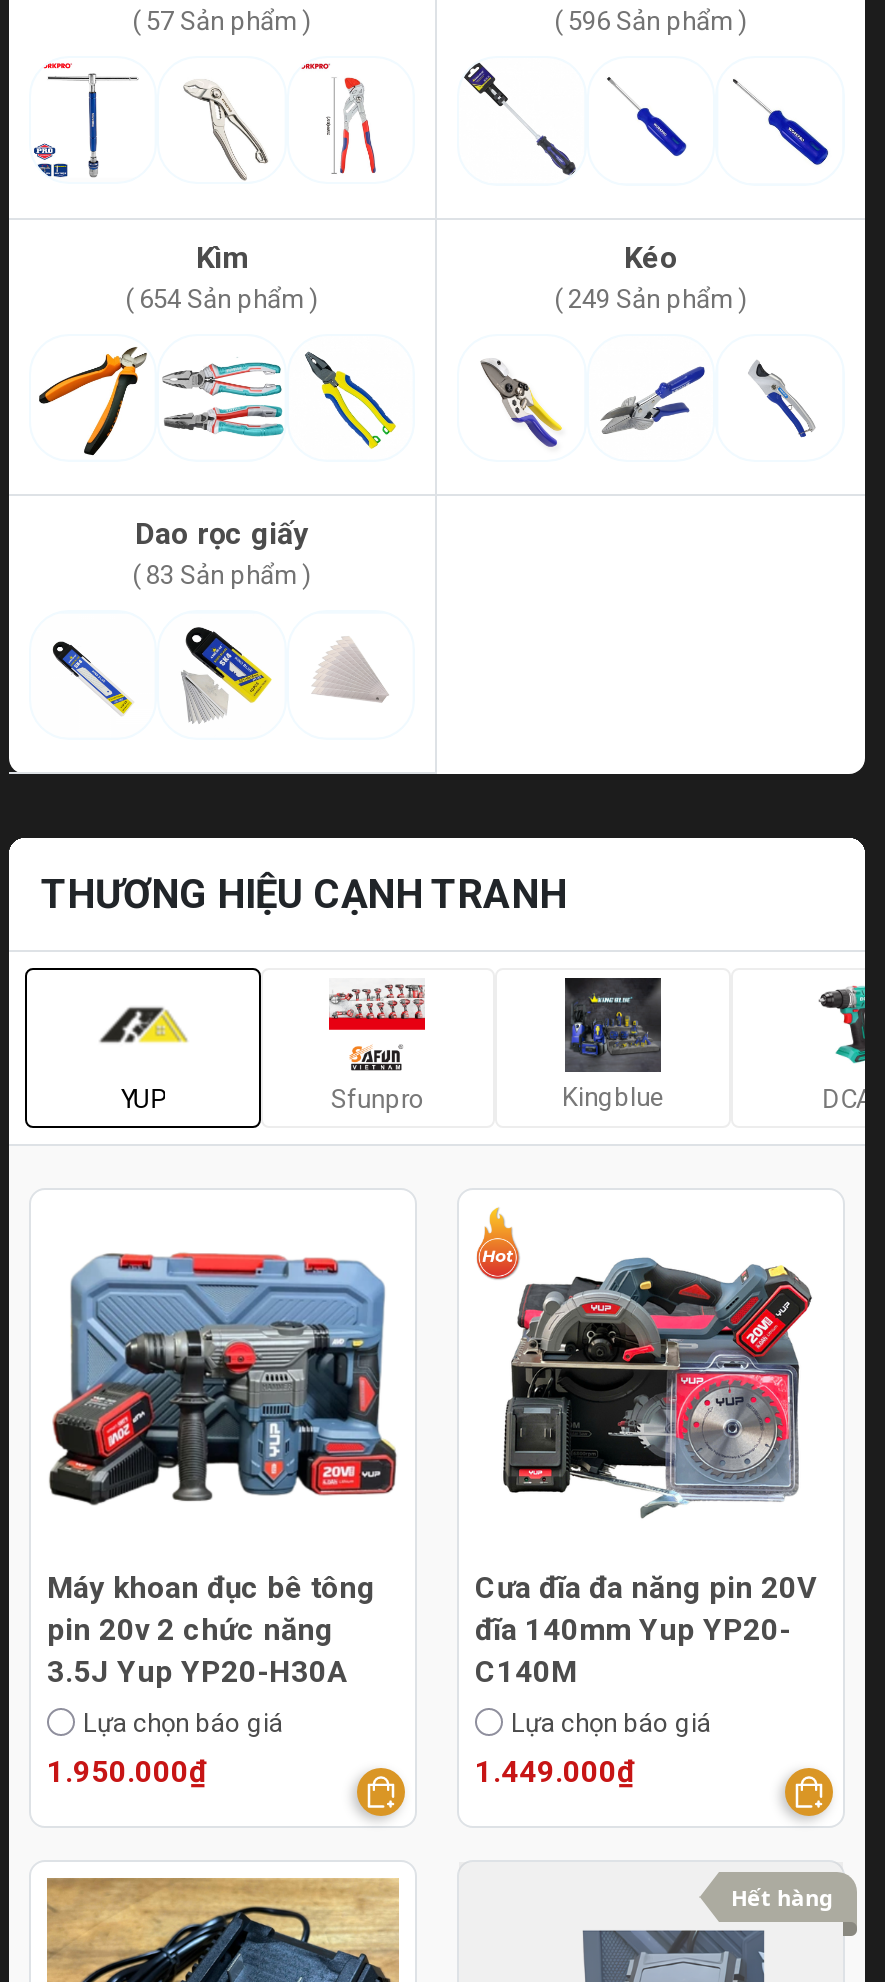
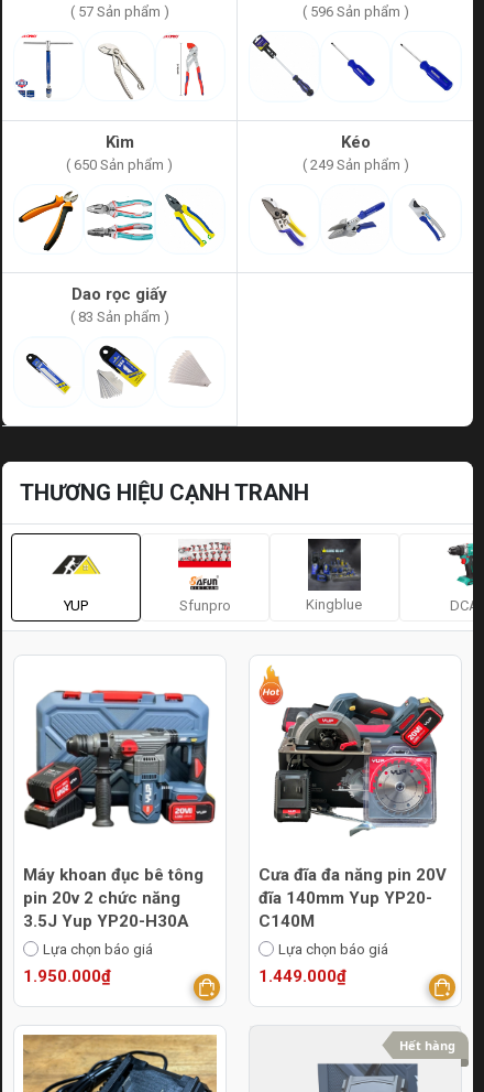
- ( 654 Sản phẩm )
+ ( 650 Sản phẩm )
